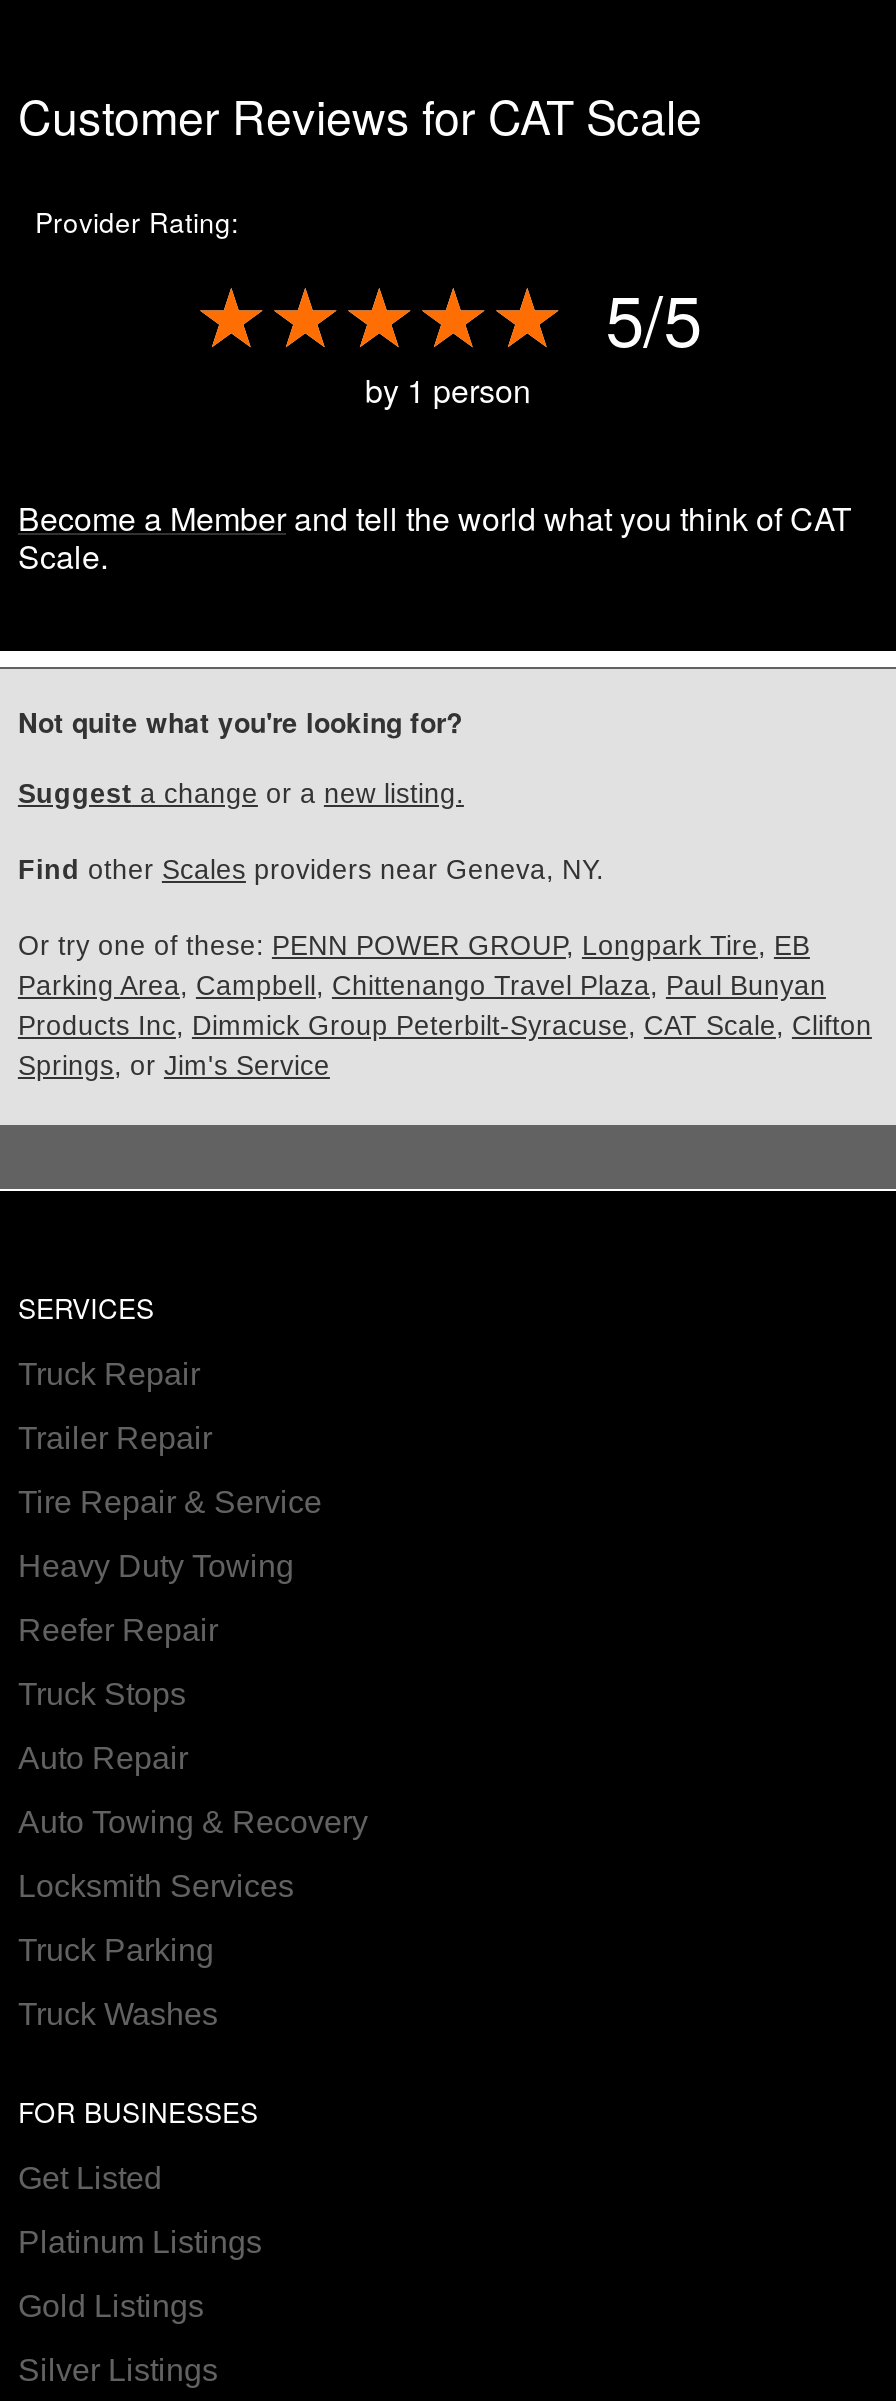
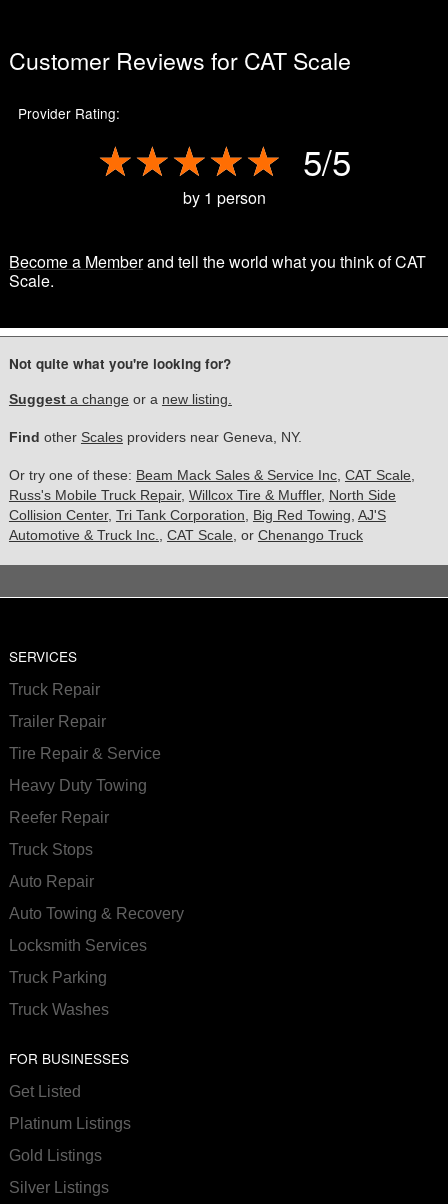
- Or try one of these: PENN POWER GROUP, Longpark Tire, EB
- Parking Area, Campbell, Chittenango Travel Plaza, Paul Bunyan
- Products Inc, Dimmick Group Peterbilt-Syracuse, CAT Scale, Clifton
- Springs, or Jim's Service
+ Or try one of these: Beam Mack Sales & Service Inc, CAT Scale,
+ Russ's Mobile Truck Repair, Willcox Tire & Muffler, North Side
+ Collision Center, Tri Tank Corporation, Big Red Towing, AJ'S
+ Automotive & Truck Inc., CAT Scale, or Chenango Truck
